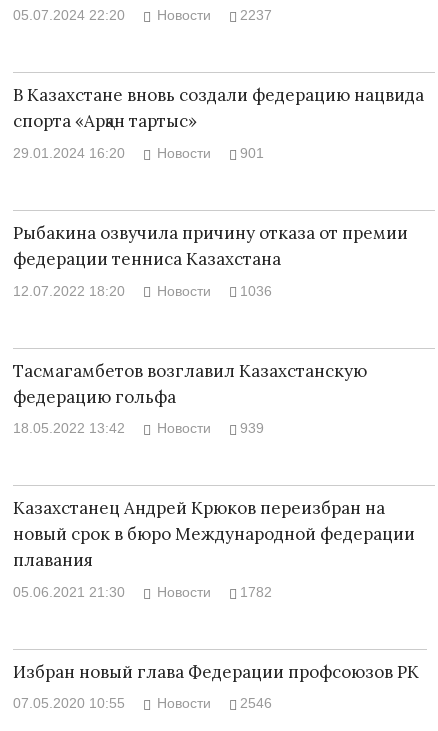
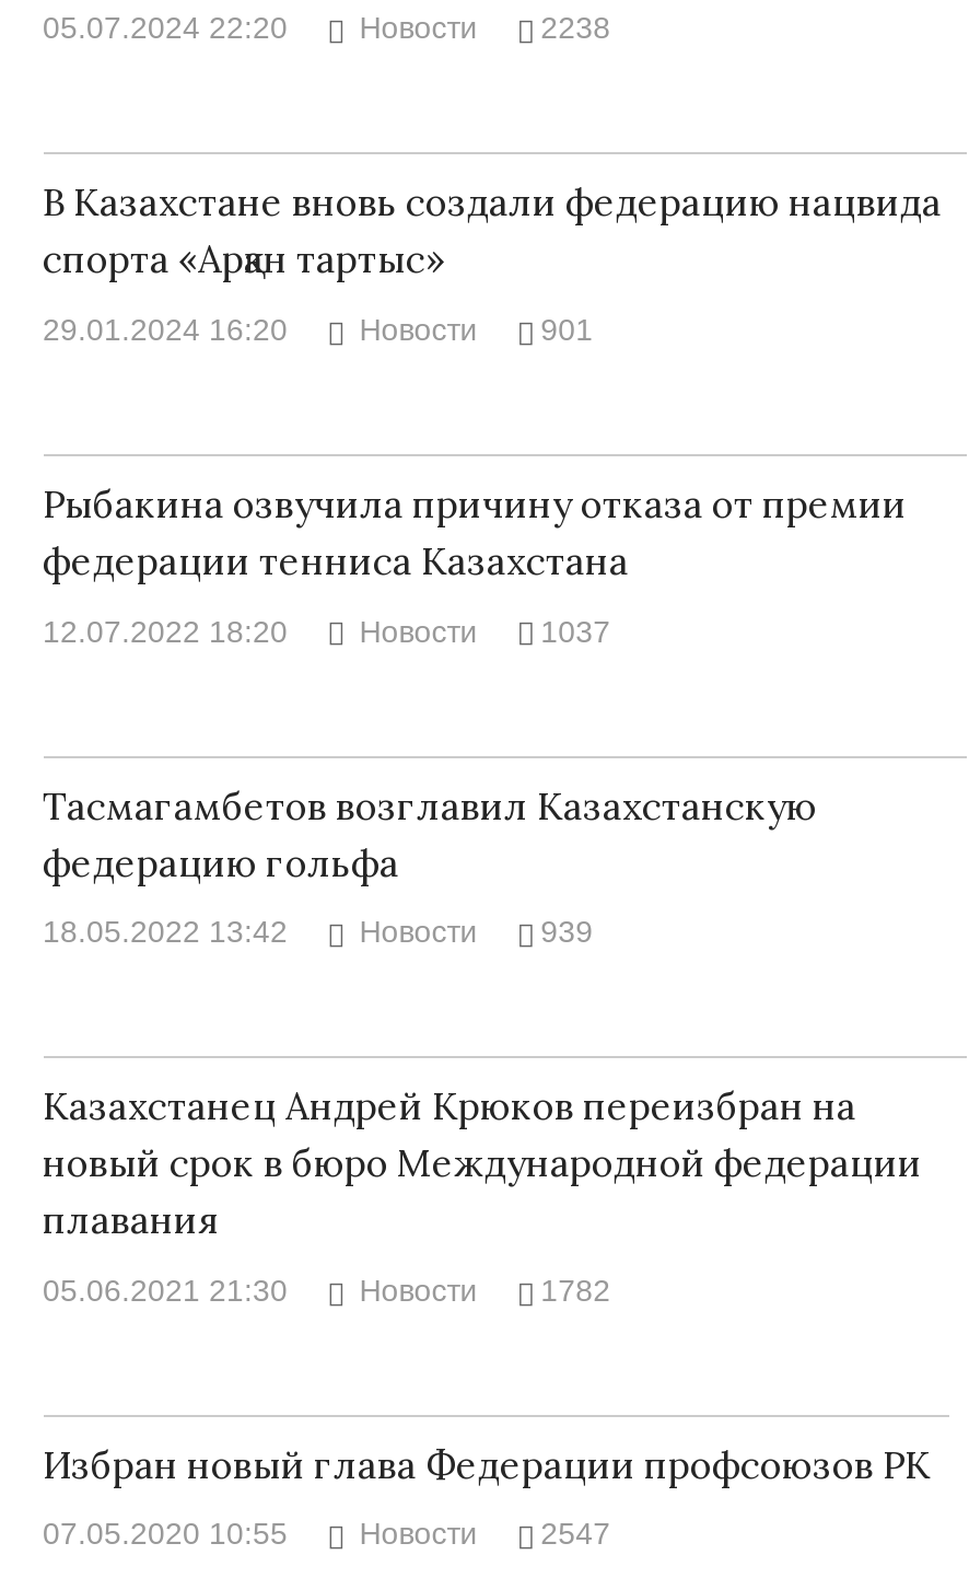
- Новости 2237
+ Новости 2238

- Новости 1036
+ Новости 1037

- Новости 2546
+ Новости 2547
